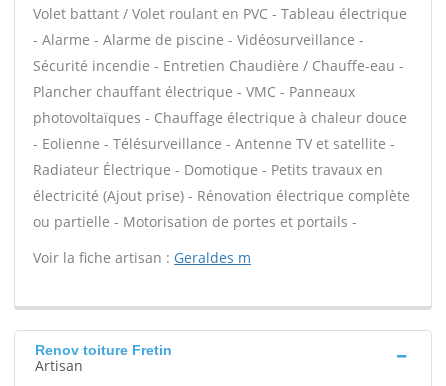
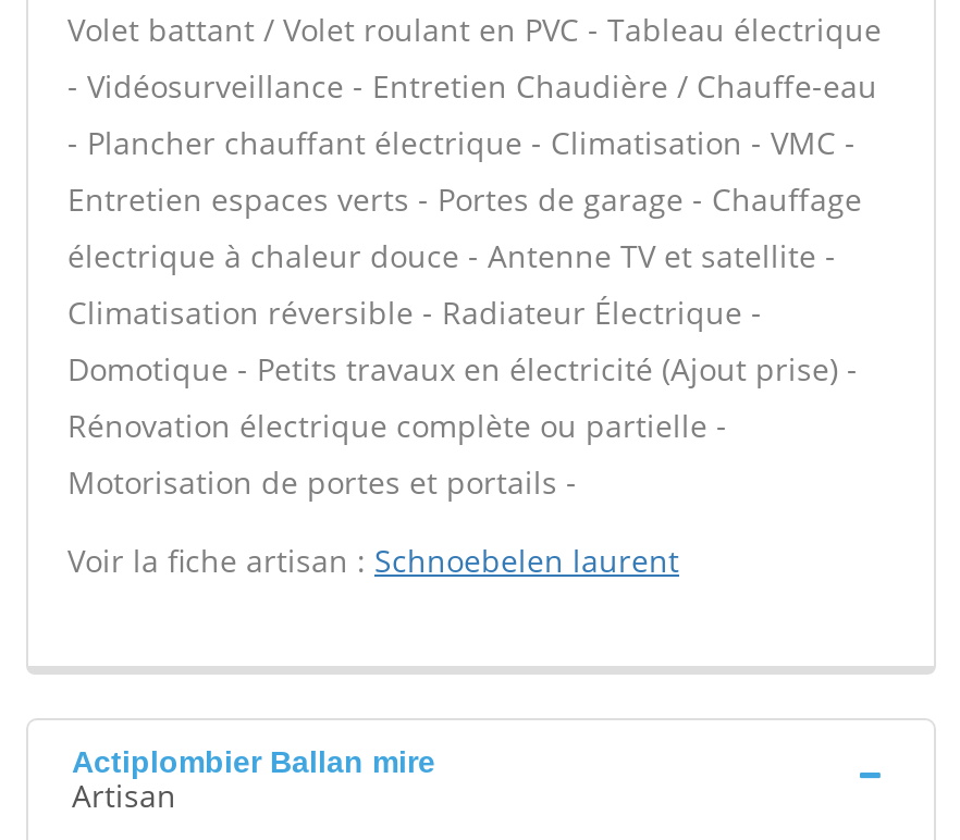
- - Alarme - Alarme de piscine - Vidéosurveillance -
- Sécurité incendie - Entretien Chaudière / Chauffe-eau -
- Plancher chauffant électrique - VMC - Panneaux
- photovoltaïques - Chauffage électrique à chaleur douce
- - Eolienne - Télésurveillance - Antenne TV et satellite -
- Radiateur Électrique - Domotique - Petits travaux en
- électricité (Ajout prise) - Rénovation électrique complète
- ou partielle - Motorisation de portes et portails -
+ - Vidéosurveillance - Entretien Chaudière / Chauffe-eau
+ - Plancher chauffant électrique - Climatisation - VMC -
+ Entretien espaces verts - Portes de garage - Chauffage
+ électrique à chaleur douce - Antenne TV et satellite -
+ Climatisation réversible - Radiateur Électrique -
+ Domotique - Petits travaux en électricité (Ajout prise) -
+ Rénovation électrique complète ou partielle -
+ Motorisation de portes et portails -

- Voir la fiche artisan : Geraldes m
+ Voir la fiche artisan : Schnoebelen laurent

- Renov toiture Fretin
+ Actiplombier Ballan mire
